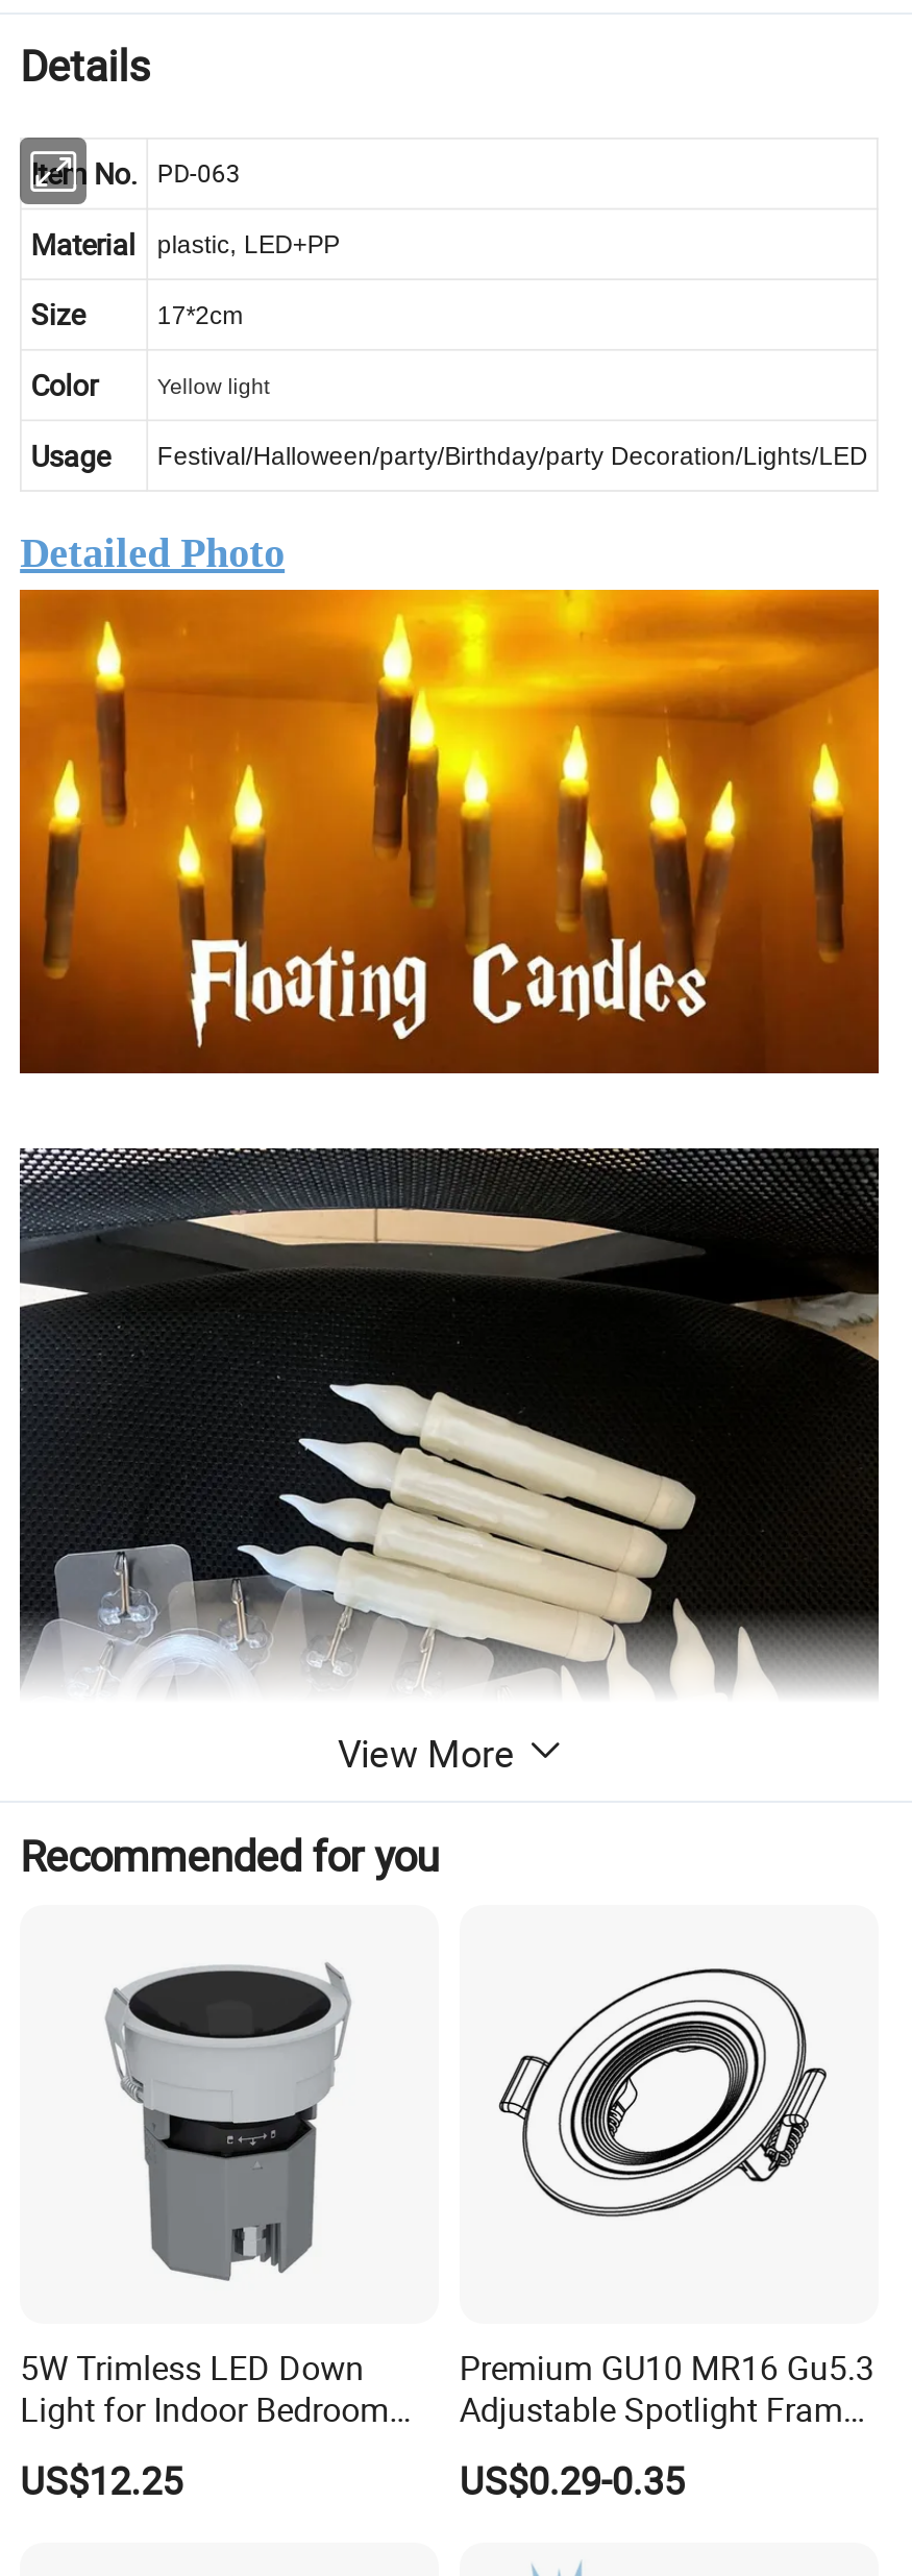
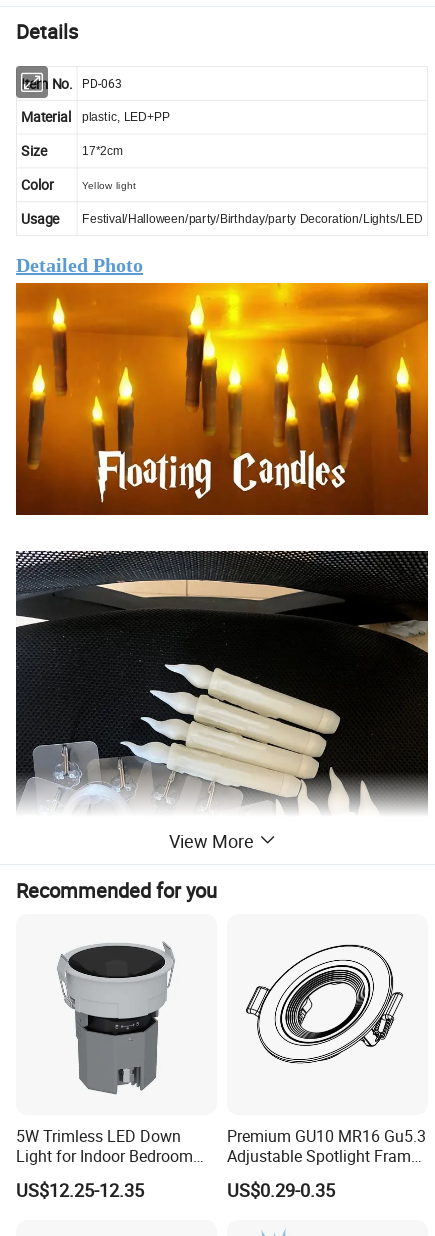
- US$12.25
+ US$12.25-12.35
